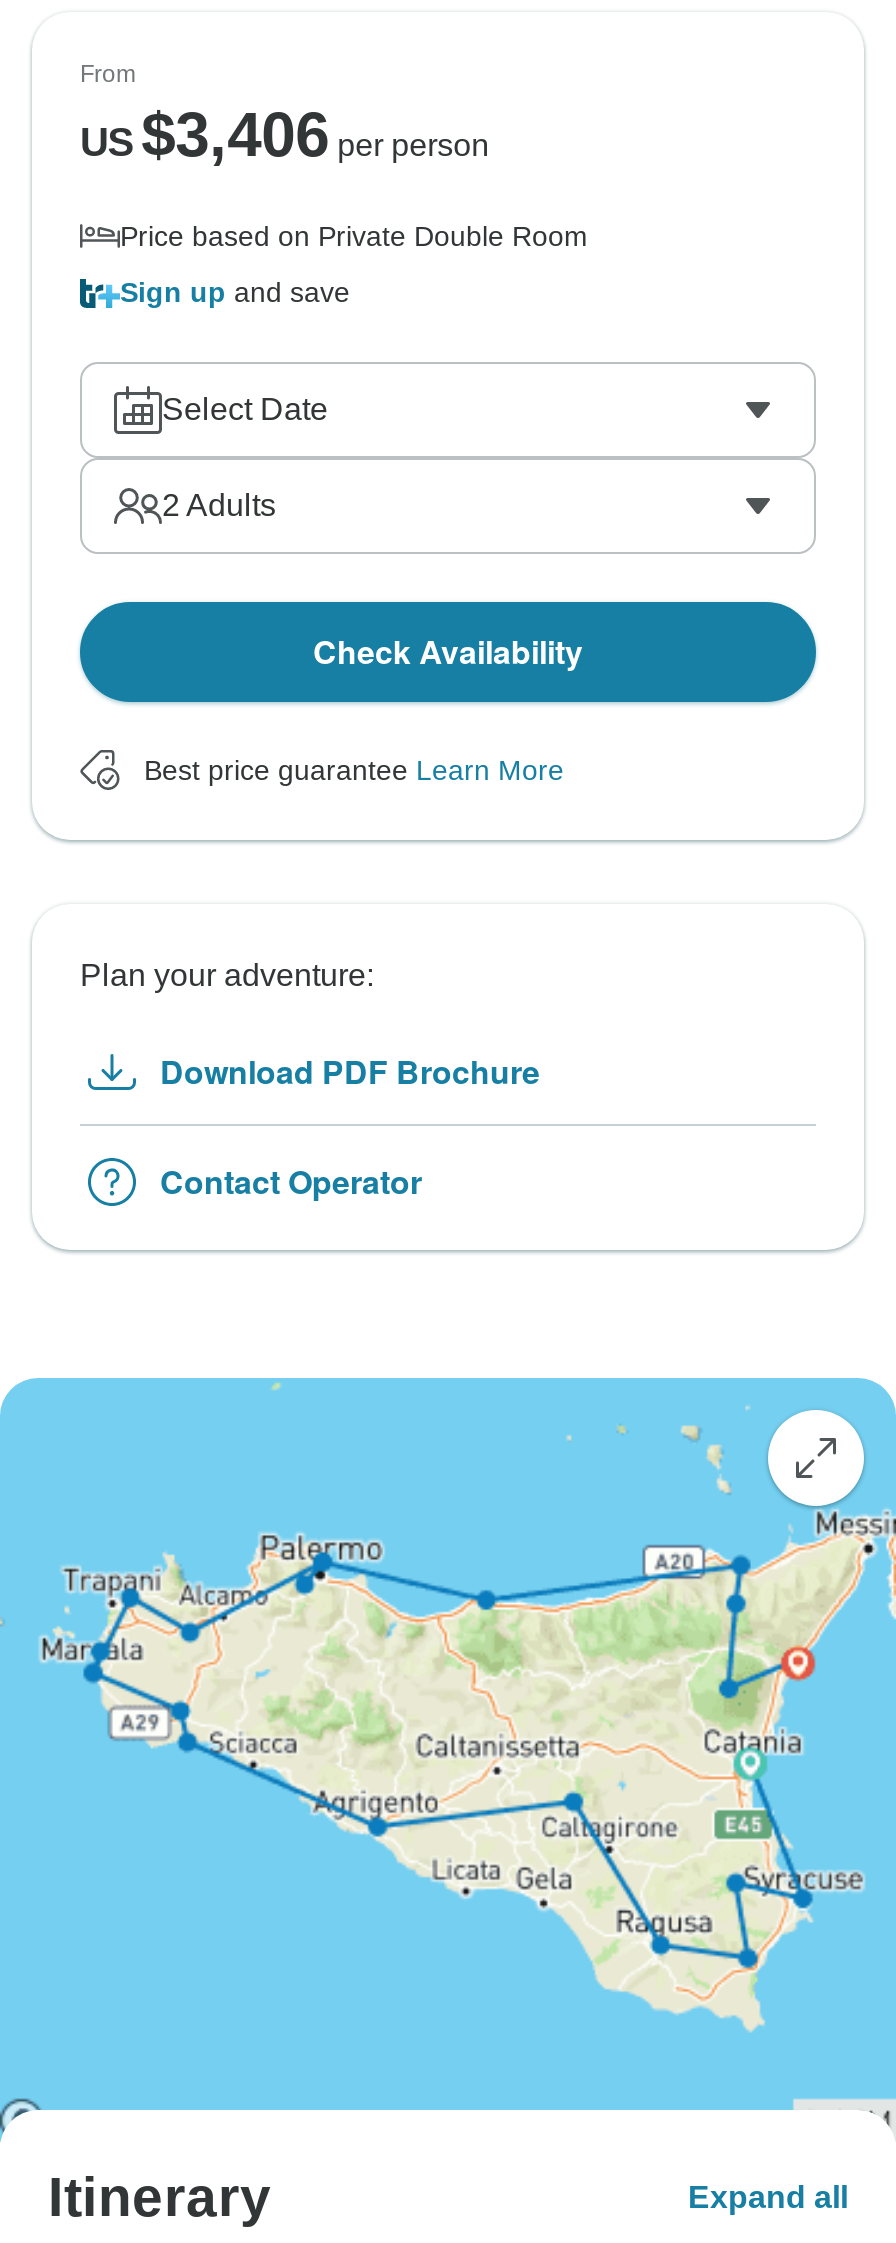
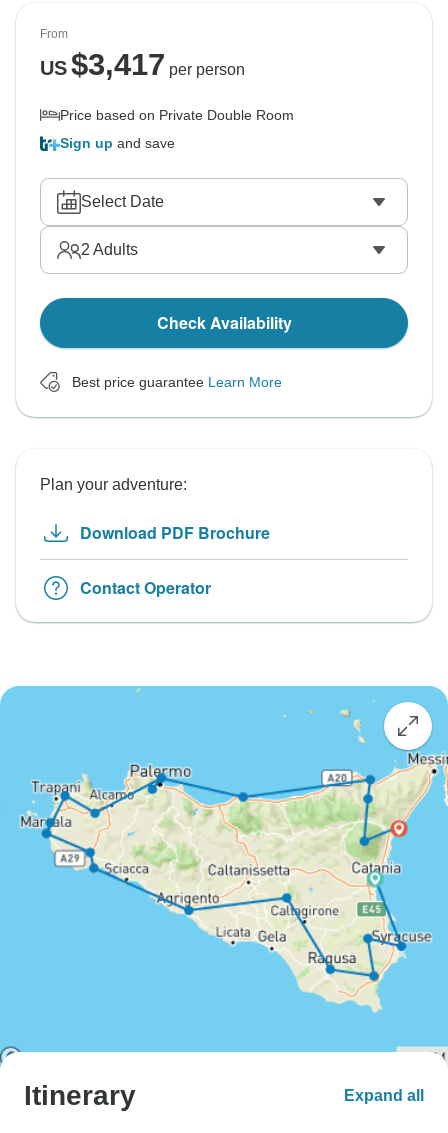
- US $3,406per person
+ US $3,417per person
